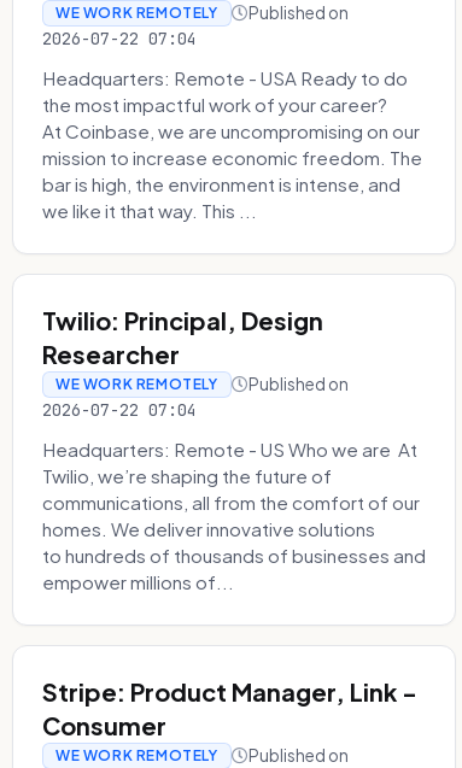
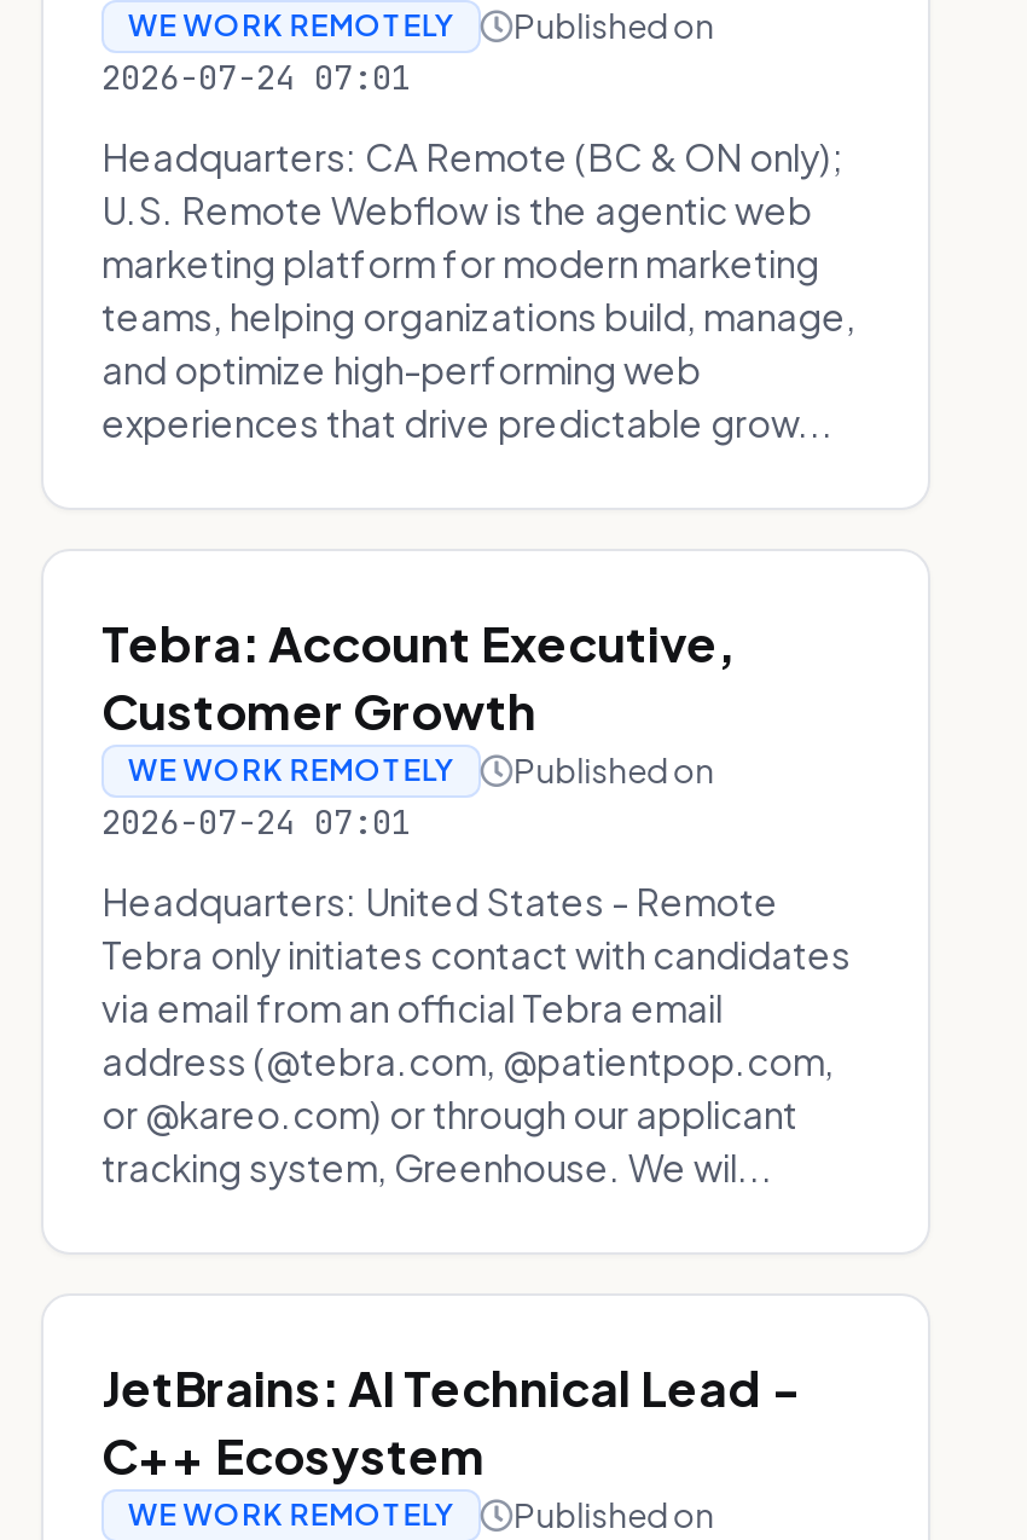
- 2026-07-22 07:04
+ 2026-07-24 07:01

- Headquarters: Remote - USA Ready to do
- the most impactful work of your career?
- At Coinbase, we are uncompromising on our
- mission to increase economic freedom. The
- bar is high, the environment is intense, and
- we like it that way. This ...
+ Headquarters: CA Remote (BC & ON only);
+ U.S. Remote Webflow is the agentic web
+ marketing platform for modern marketing
+ teams, helping organizations build, manage,
+ and optimize high-performing web
+ experiences that drive predictable grow...

- Twilio: Principal, Design
- Researcher
+ Tebra: Account Executive,
+ Customer Growth

- 2026-07-22 07:04
+ 2026-07-24 07:01

- Headquarters: Remote - US Who we are At
- Twilio, we’re shaping the future of
- communications, all from the comfort of our
- homes. We deliver innovative solutions
- to hundreds of thousands of businesses and
- empower millions of...
+ Headquarters: United States - Remote
+ Tebra only initiates contact with candidates
+ via email from an official Tebra email
+ address (@tebra.com, @patientpop.com,
+ or @kareo.com) or through our applicant
+ tracking system, Greenhouse. We wil...

- Stripe: Product Manager, Link -
- Consumer
+ JetBrains: AI Technical Lead -
+ C++ Ecosystem
